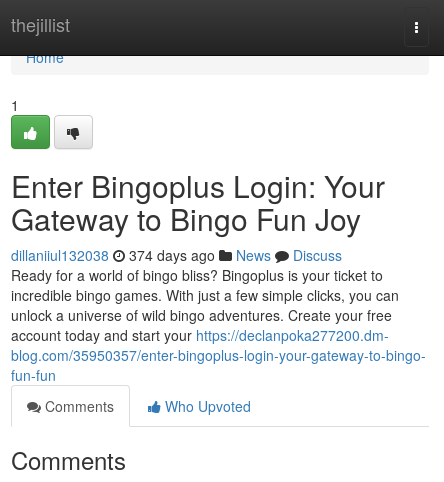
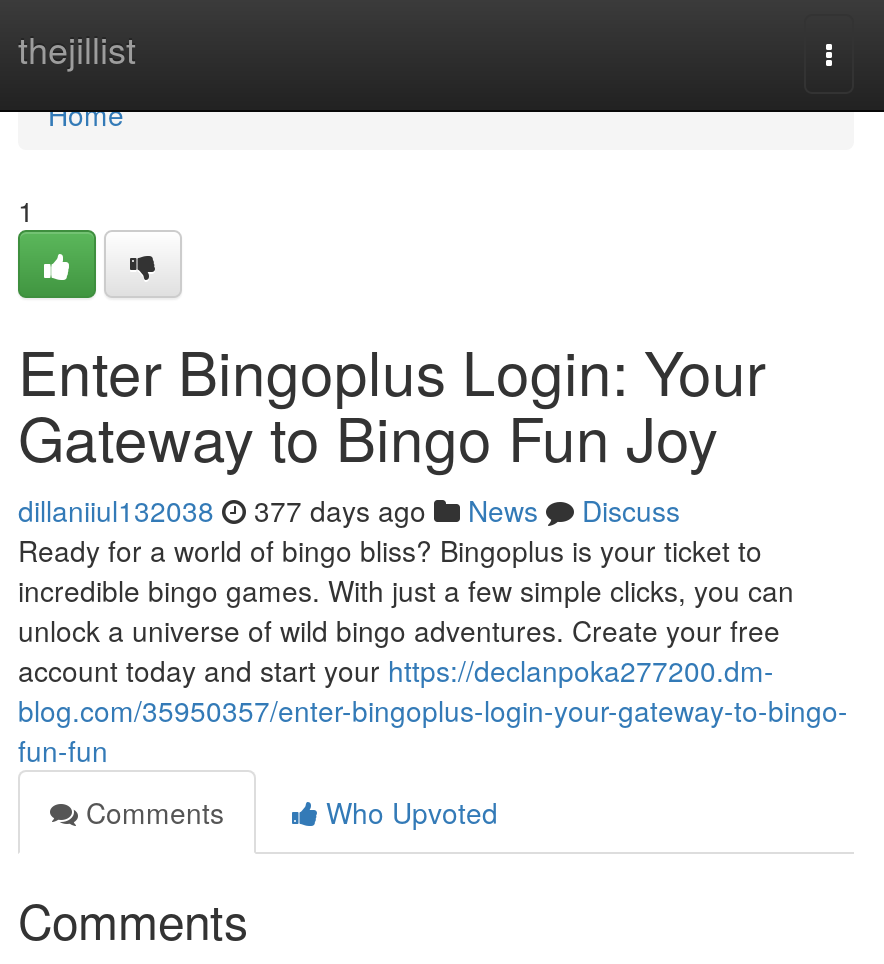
- dillaniiul132038 374 days ago News Discuss
+ dillaniiul132038 377 days ago News Discuss
